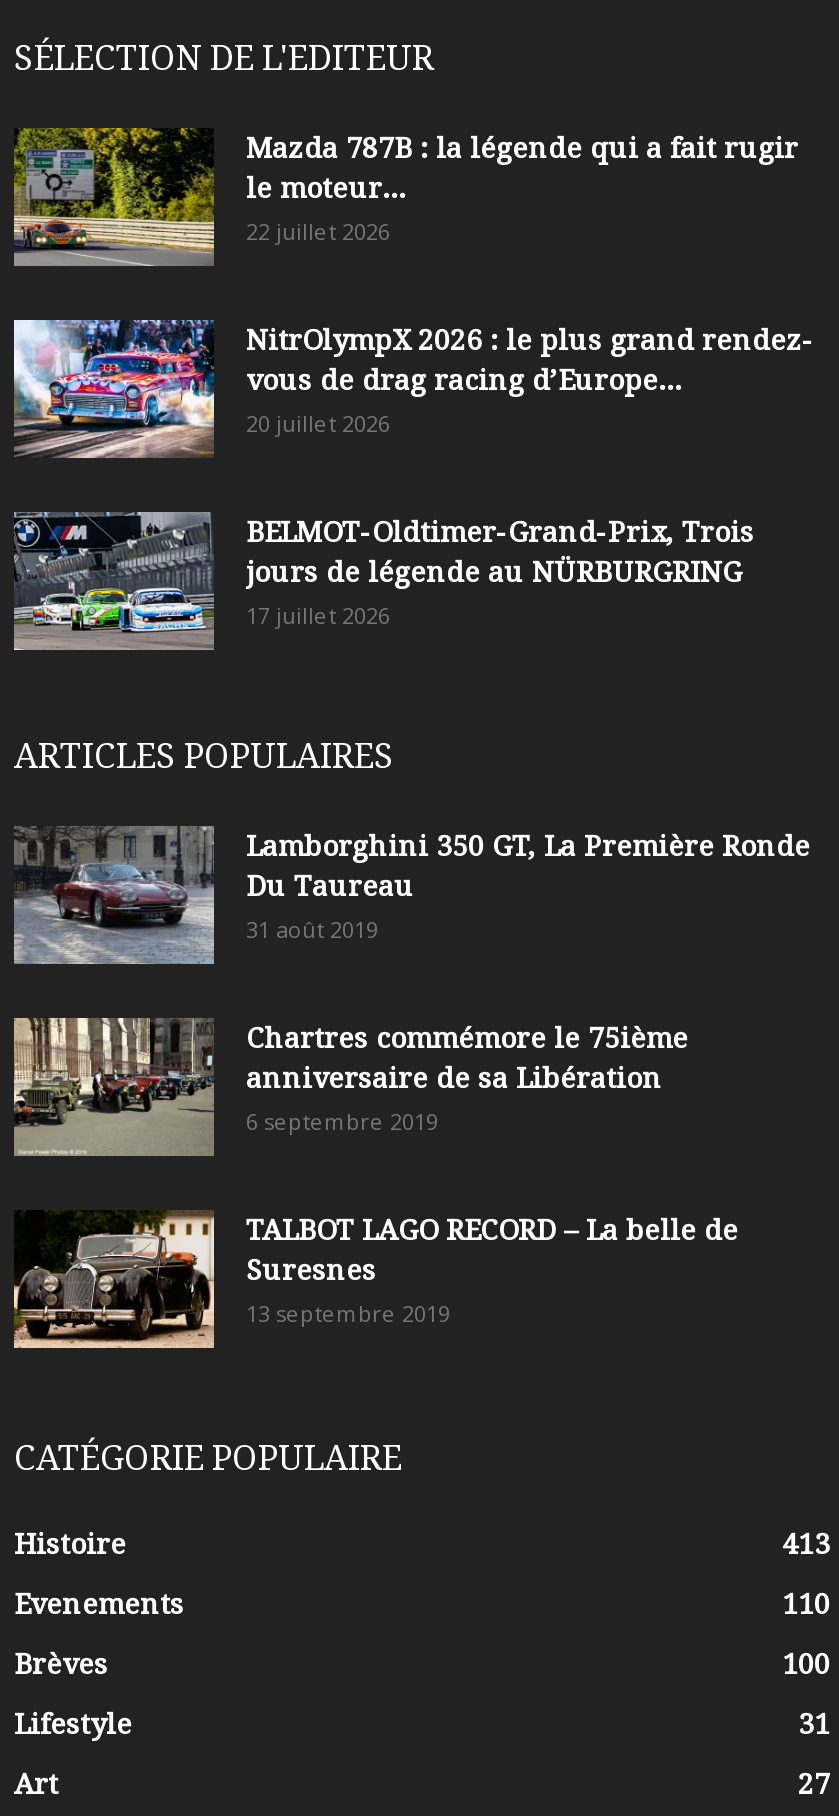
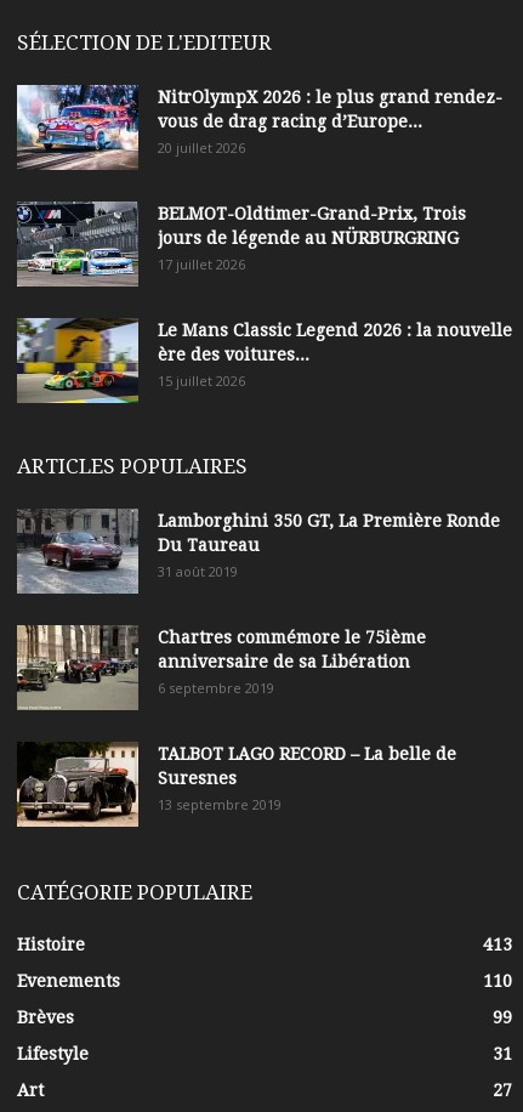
- [image]
- Mazda 787B : la légende qui a fait rugir
- le moteur...
- 22 juillet 2026

moved up: [image] | NitrOlympX 2026 : le plus grand rendez- | vous de drag racing d’Europe... | 20 juillet 2026 | BELMOT-Oldtimer-Grand-Prix, Trois | jours de légende au NÜRBURGRING | 17 juillet 2026

+ [image]
+ Le Mans Classic Legend 2026 : la nouvelle
+ ère des voitures...
+ 15 juillet 2026

- 100
+ 99
